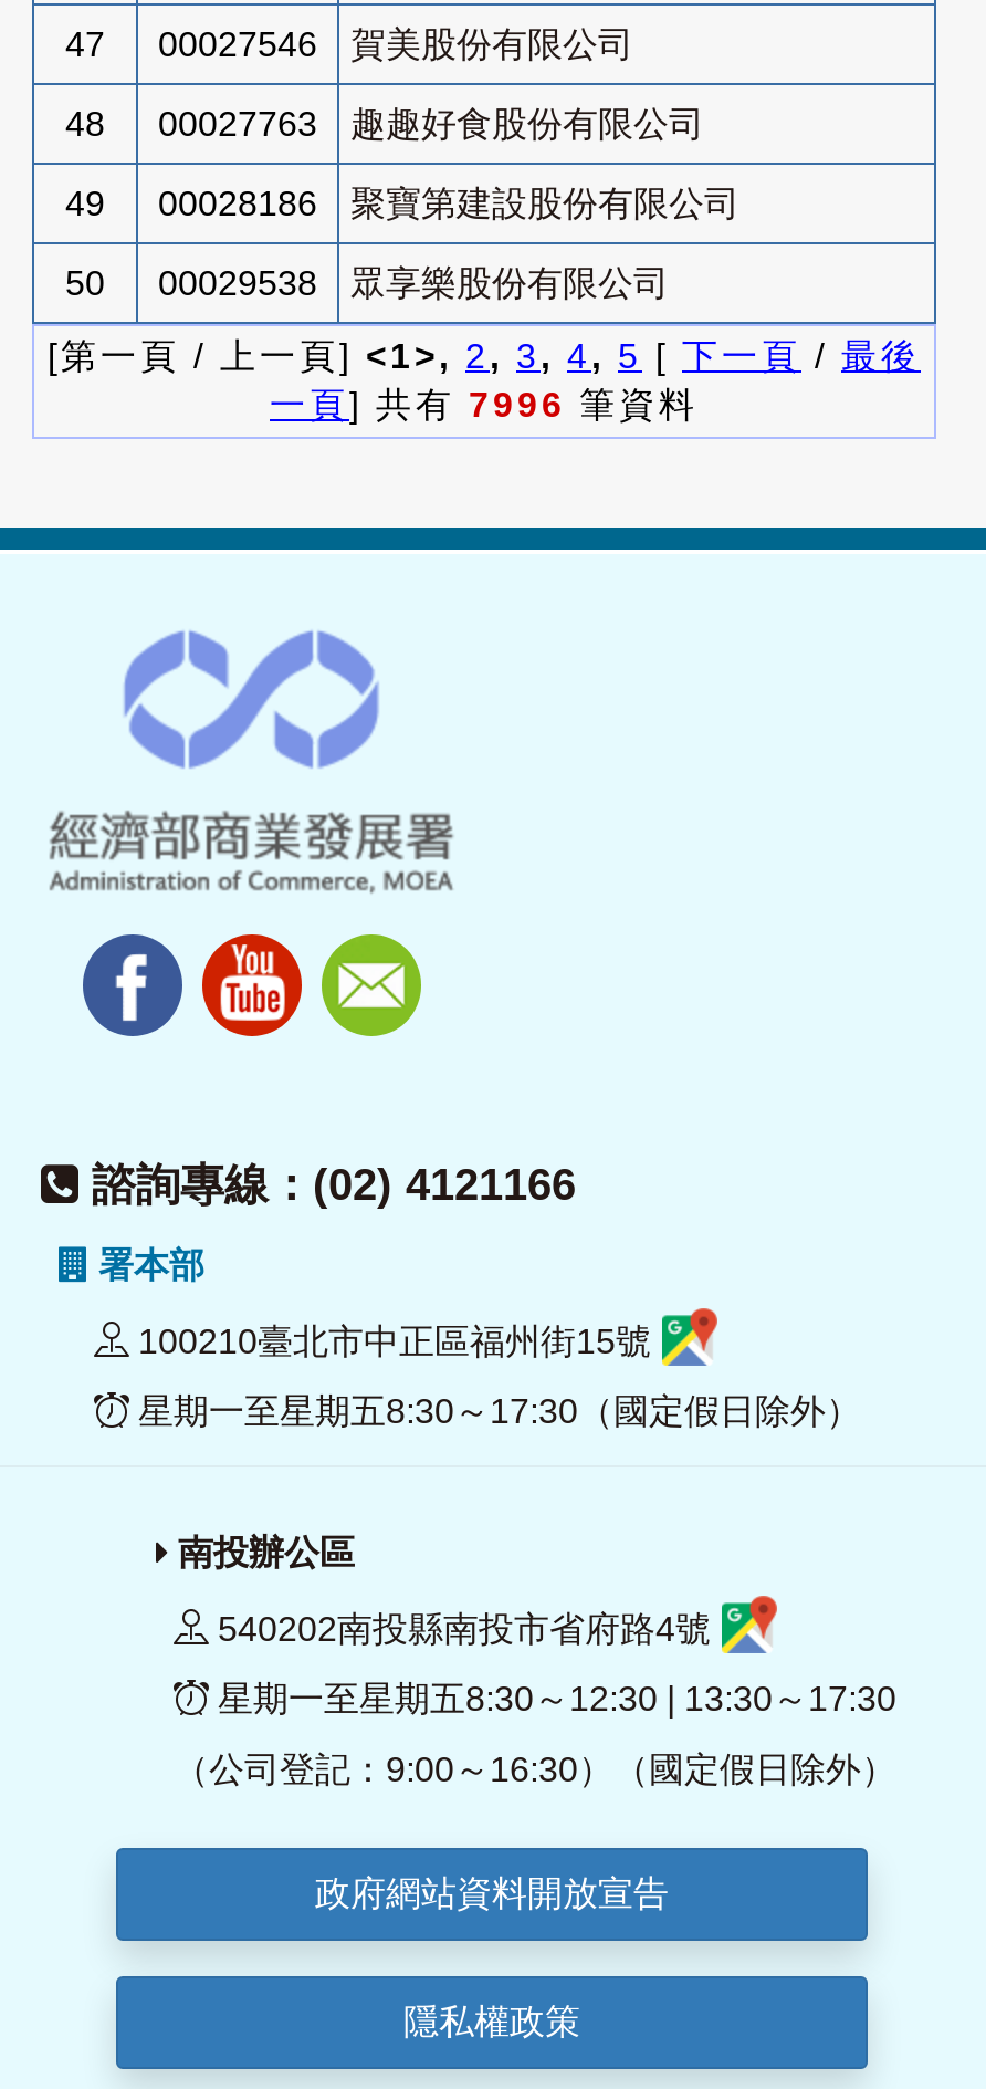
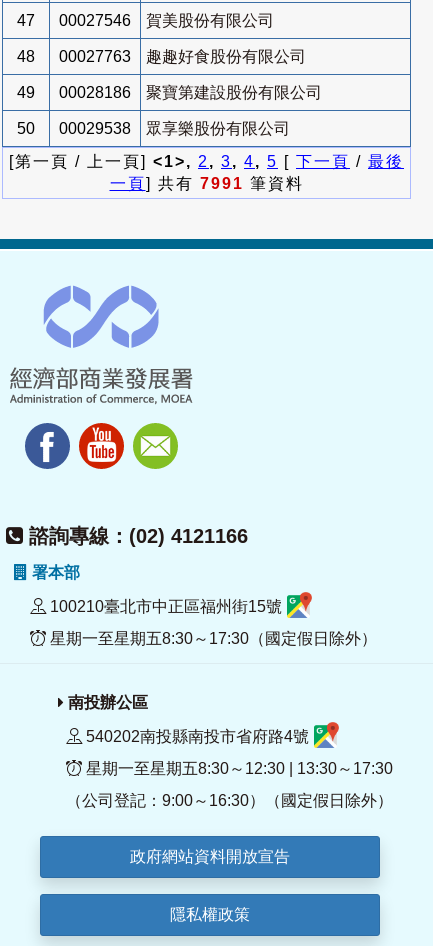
- 一頁] 共有7996筆資料
+ 一頁] 共有7991筆資料
